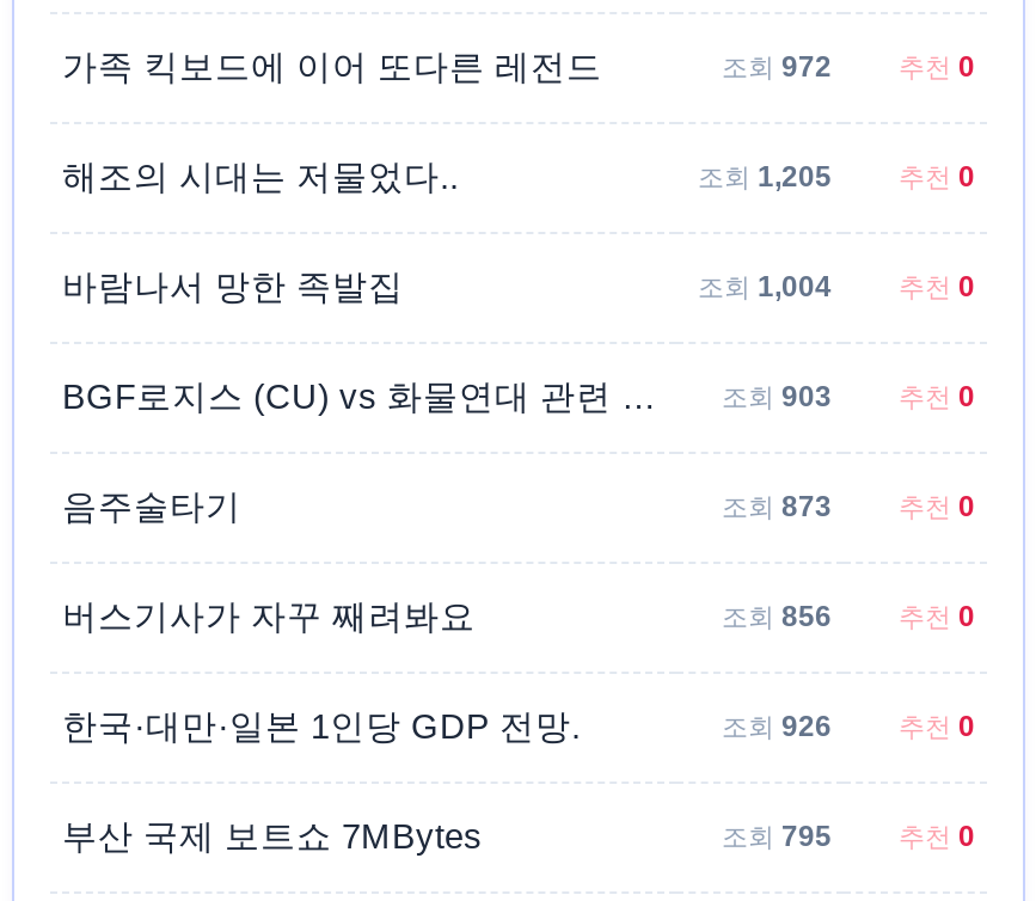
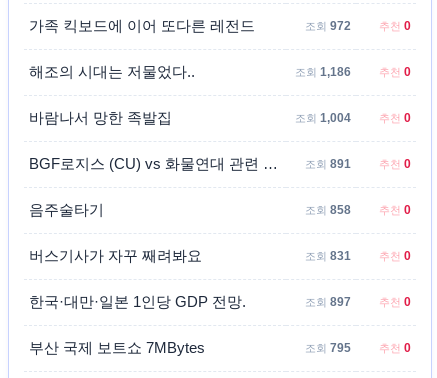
- 조회 1,205
+ 조회 1,186

- 조회 903
+ 조회 891

- 조회 873
+ 조회 858

- 조회 856
+ 조회 831

- 조회 926
+ 조회 897
